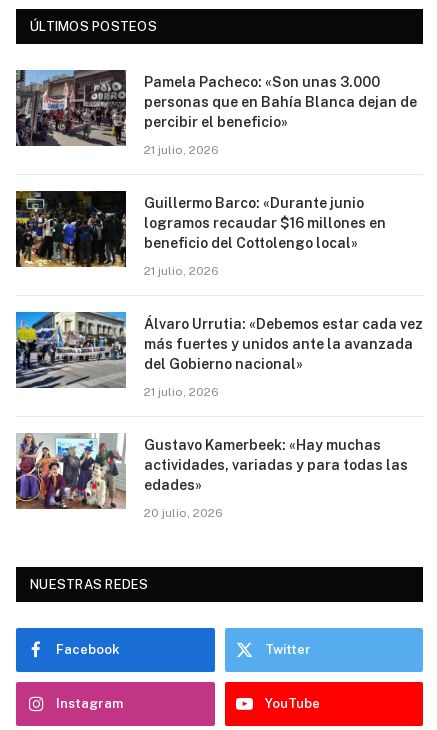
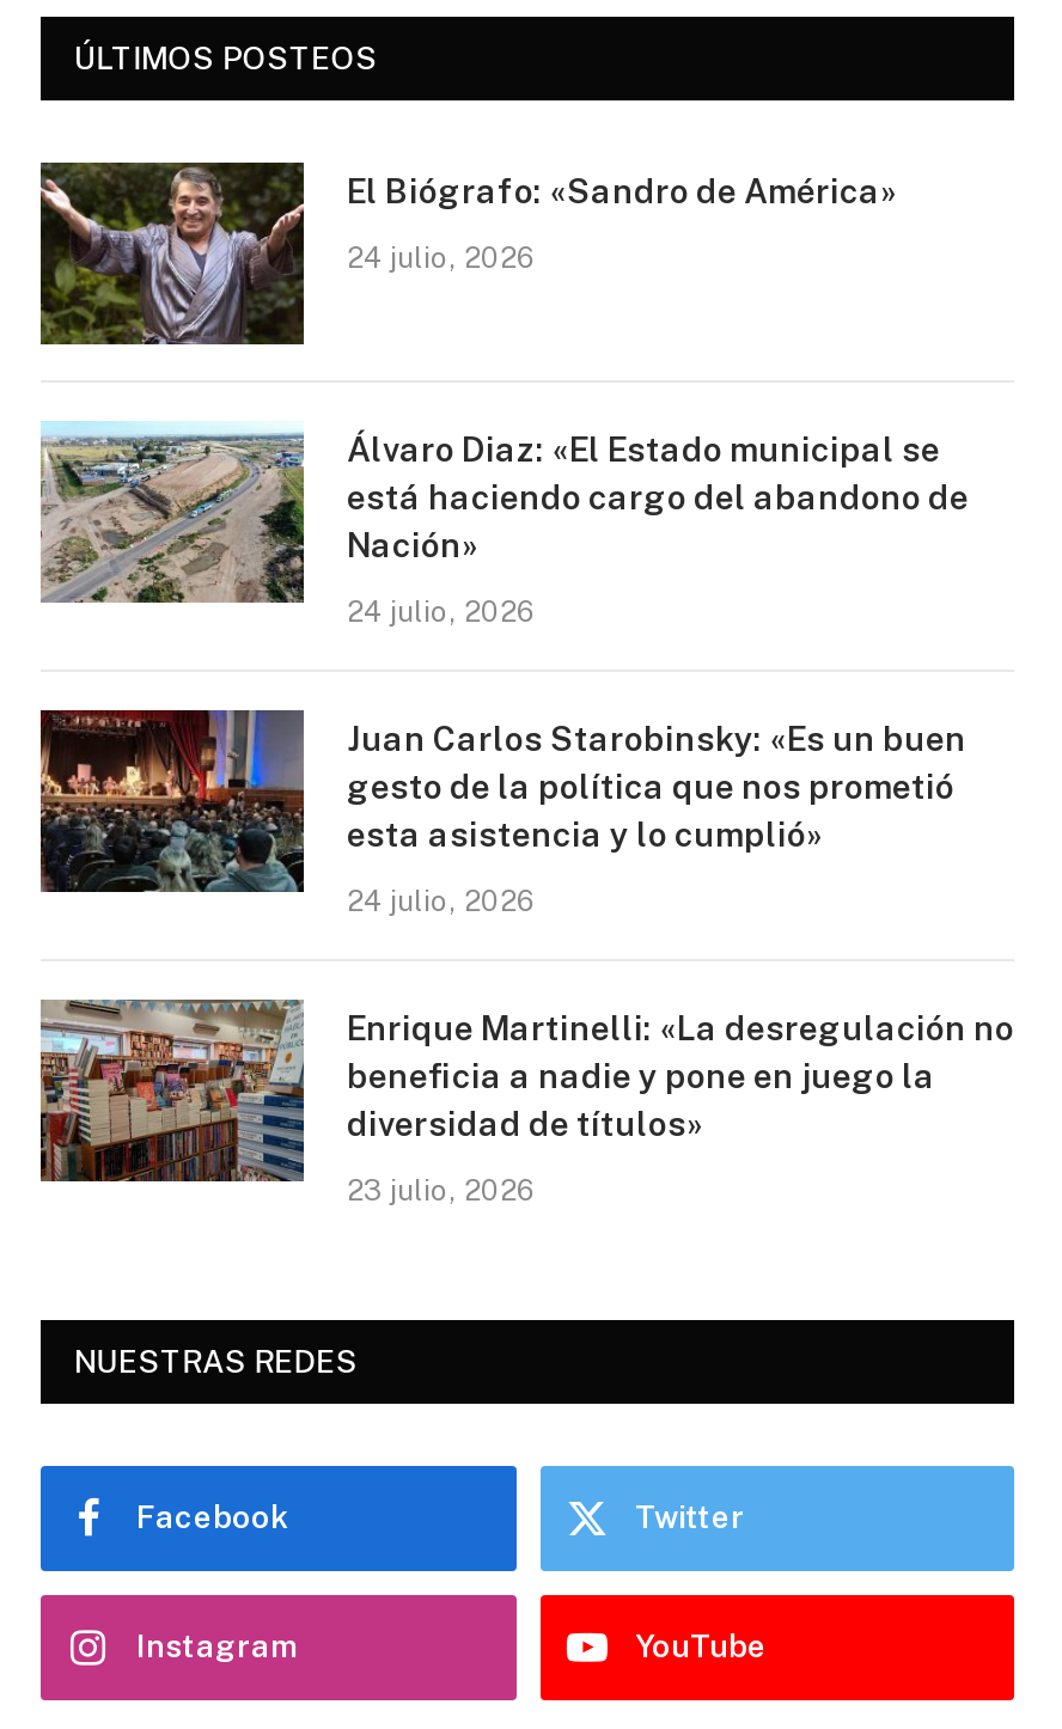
- [image]
- Pamela Pacheco: «Son unas 3.000
- personas que en Bahía Blanca dejan de
- percibir el beneficio»
+ [image]
+ El Biógrafo: «Sandro de América»

- 21 julio, 2026
+ 24 julio, 2026

- [image]
- Guillermo Barco: «Durante junio
- logramos recaudar $16 millones en
- beneficio del Cottolengo local»
+ [image]
+ Álvaro Diaz: «El Estado municipal se
+ está haciendo cargo del abandono de
+ Nación»

- 21 julio, 2026
+ 24 julio, 2026

- [image]
- Álvaro Urrutia: «Debemos estar cada vez
- más fuertes y unidos ante la avanzada
- del Gobierno nacional»
+ [image]
+ Juan Carlos Starobinsky: «Es un buen
+ gesto de la política que nos prometió
+ esta asistencia y lo cumplió»

- 21 julio, 2026
+ 24 julio, 2026

- [image]
- Gustavo Kamerbeek: «Hay muchas
- actividades, variadas y para todas las
- edades»
+ [image]
+ Enrique Martinelli: «La desregulación no
+ beneficia a nadie y pone en juego la
+ diversidad de títulos»

- 20 julio, 2026
+ 23 julio, 2026
